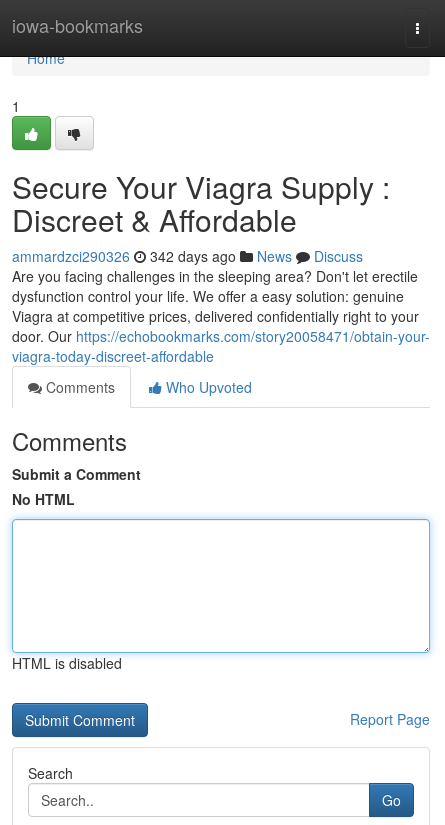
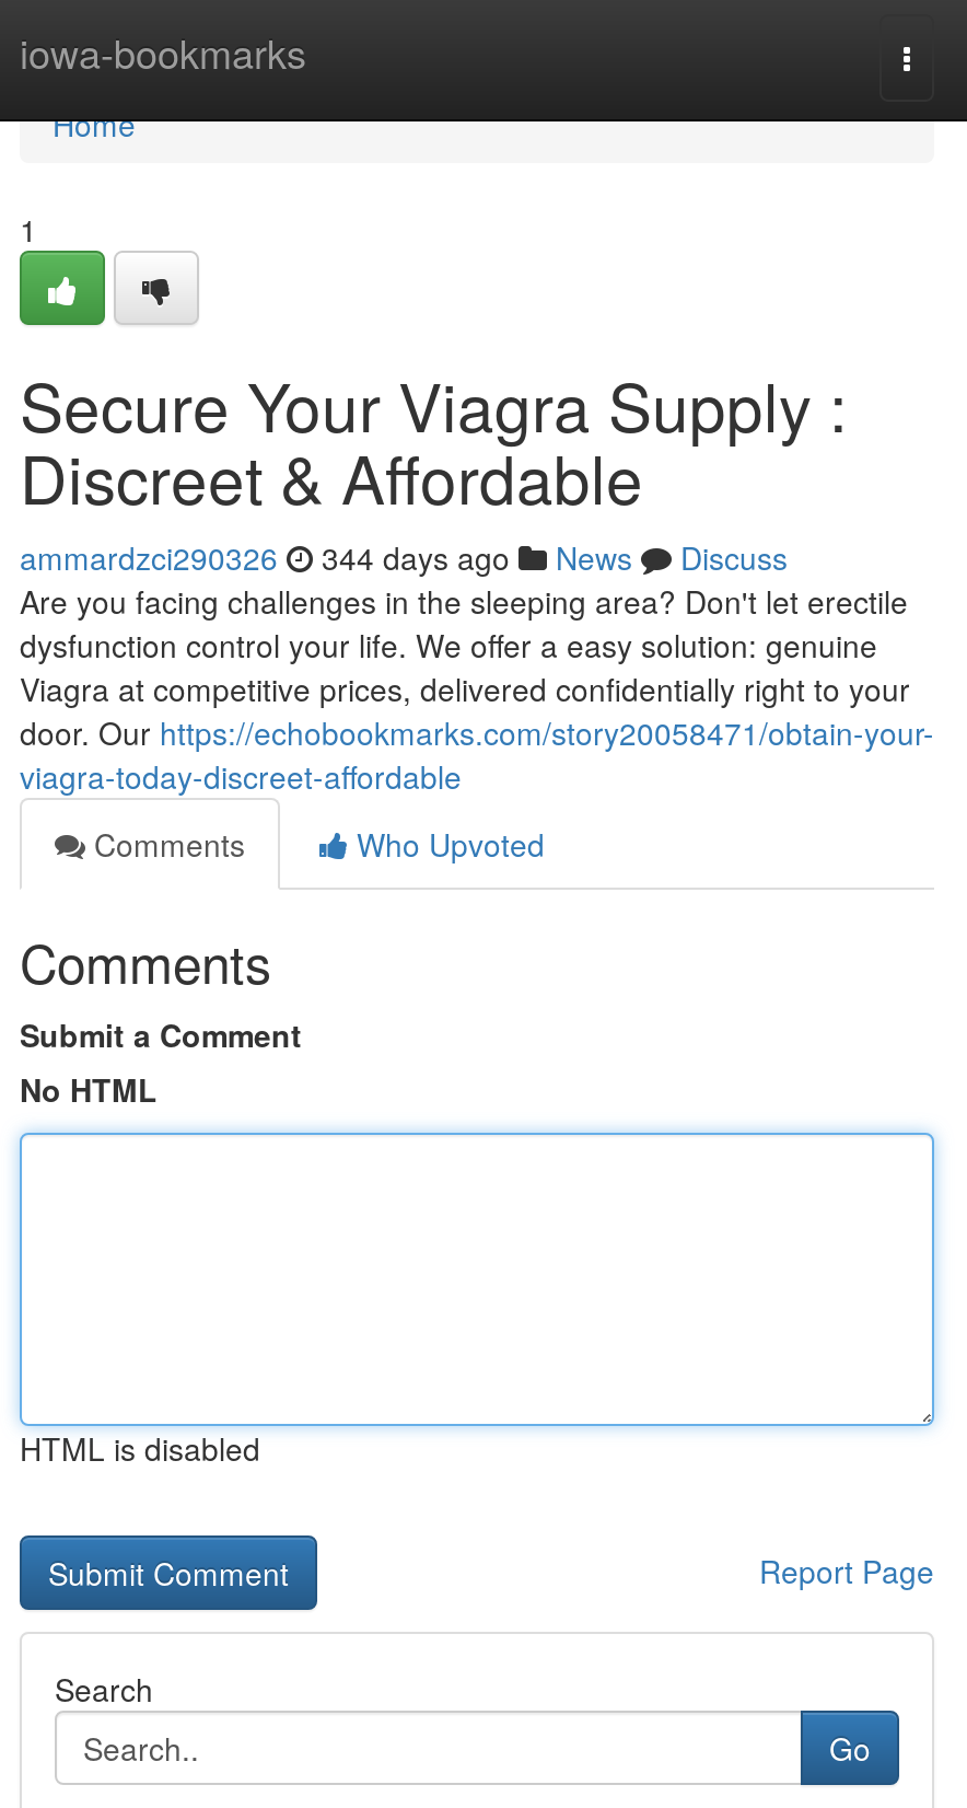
- ammardzci290326 342 days ago News Discuss
+ ammardzci290326 344 days ago News Discuss
